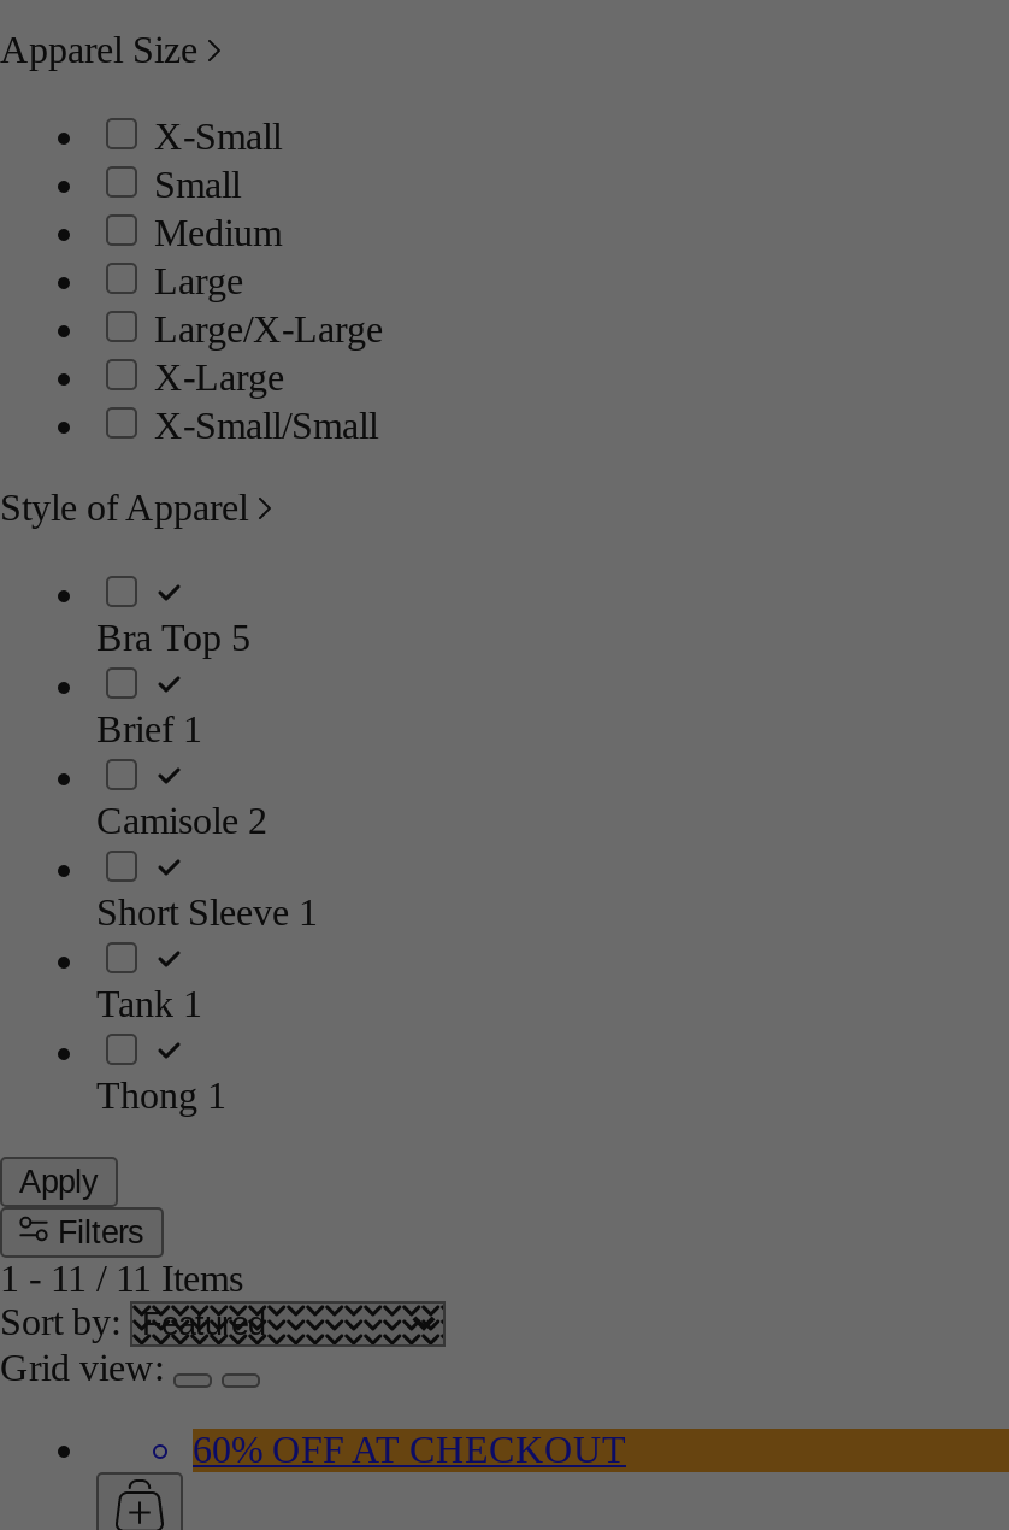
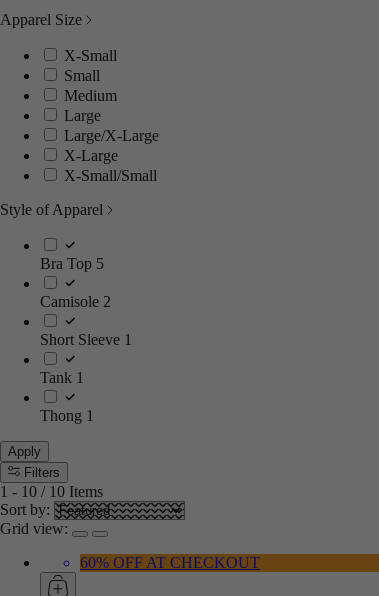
- Brief 1

- 1 - 11 / 11 Items
+ 1 - 10 / 10 Items
